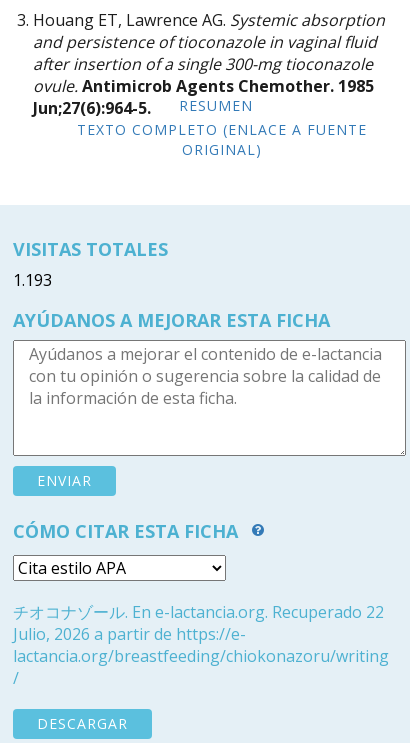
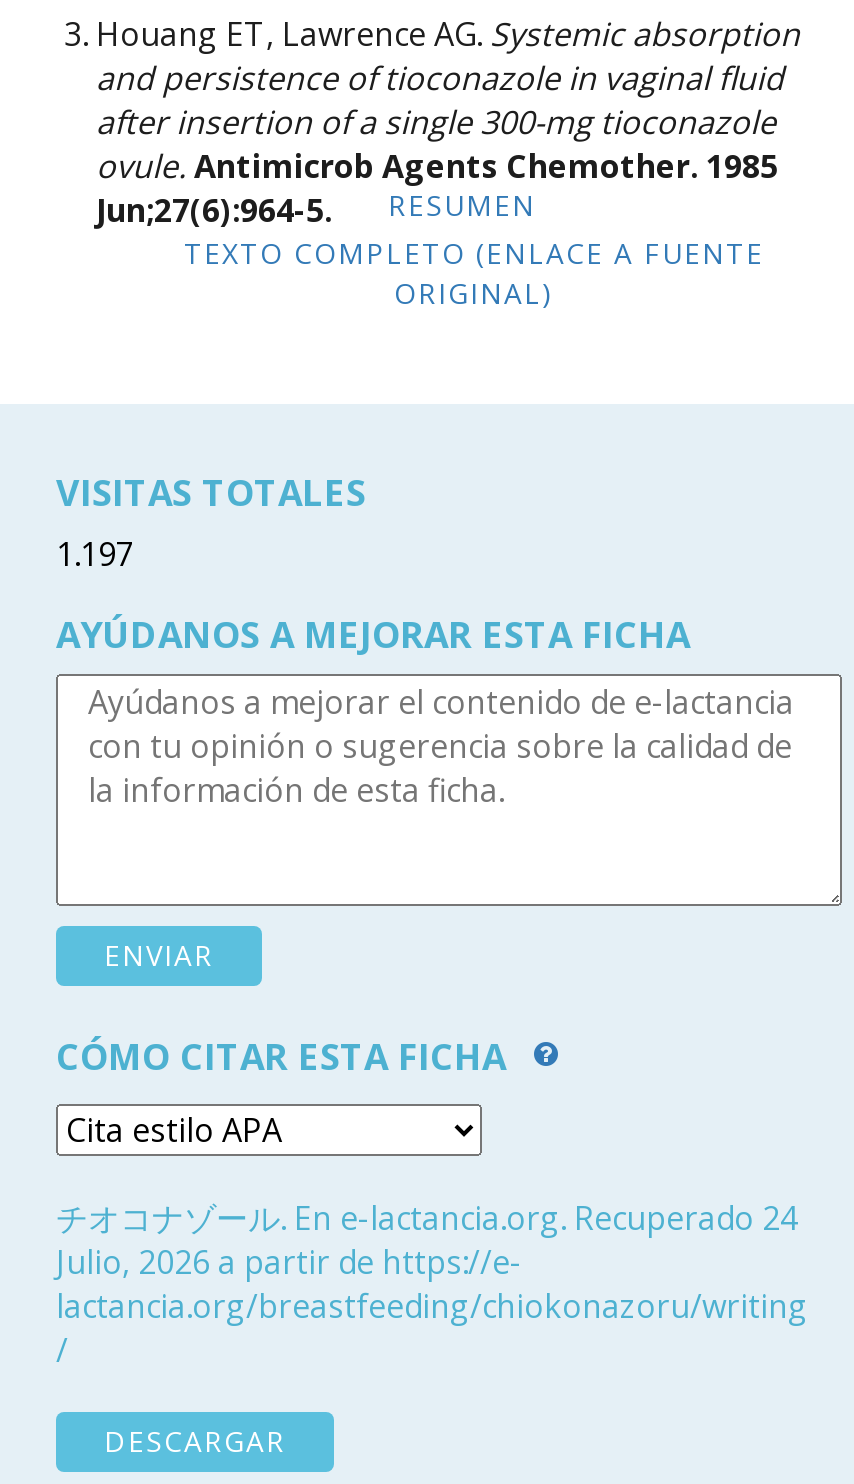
- 1.193
+ 1.197

- チオコナゾール. En e-lactancia.org. Recuperado 22
+ チオコナゾール. En e-lactancia.org. Recuperado 24
